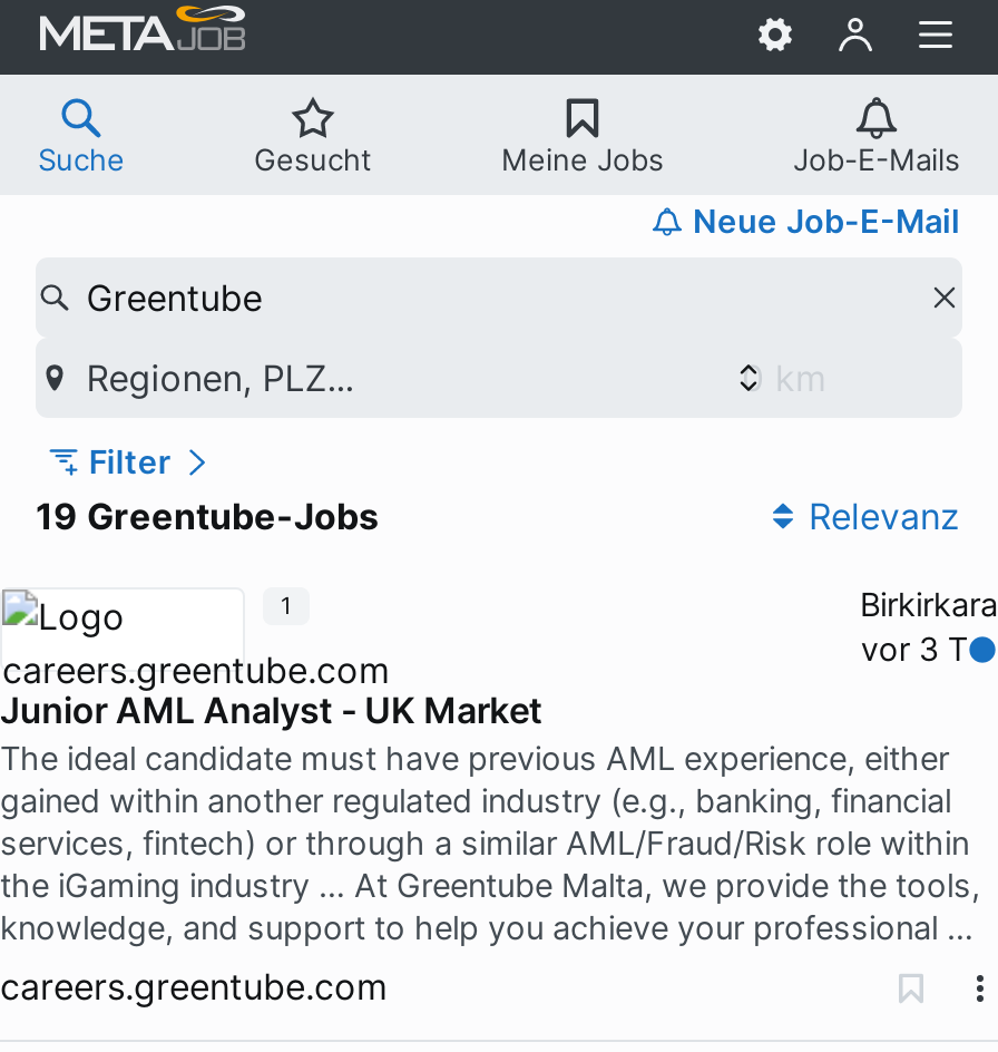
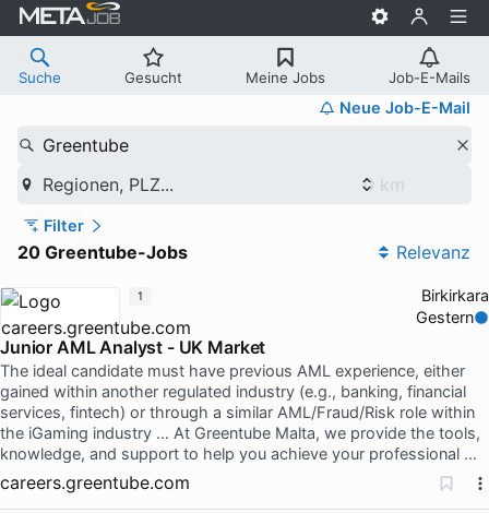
- 19 Greentube-Jobs
+ 20 Greentube-Jobs

- vor 3 T
+ Gestern
